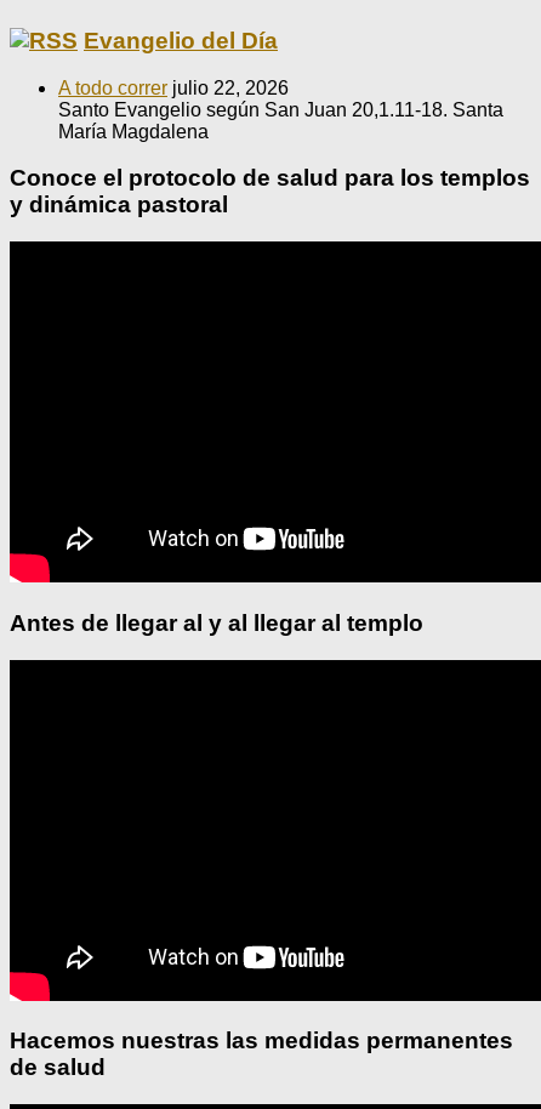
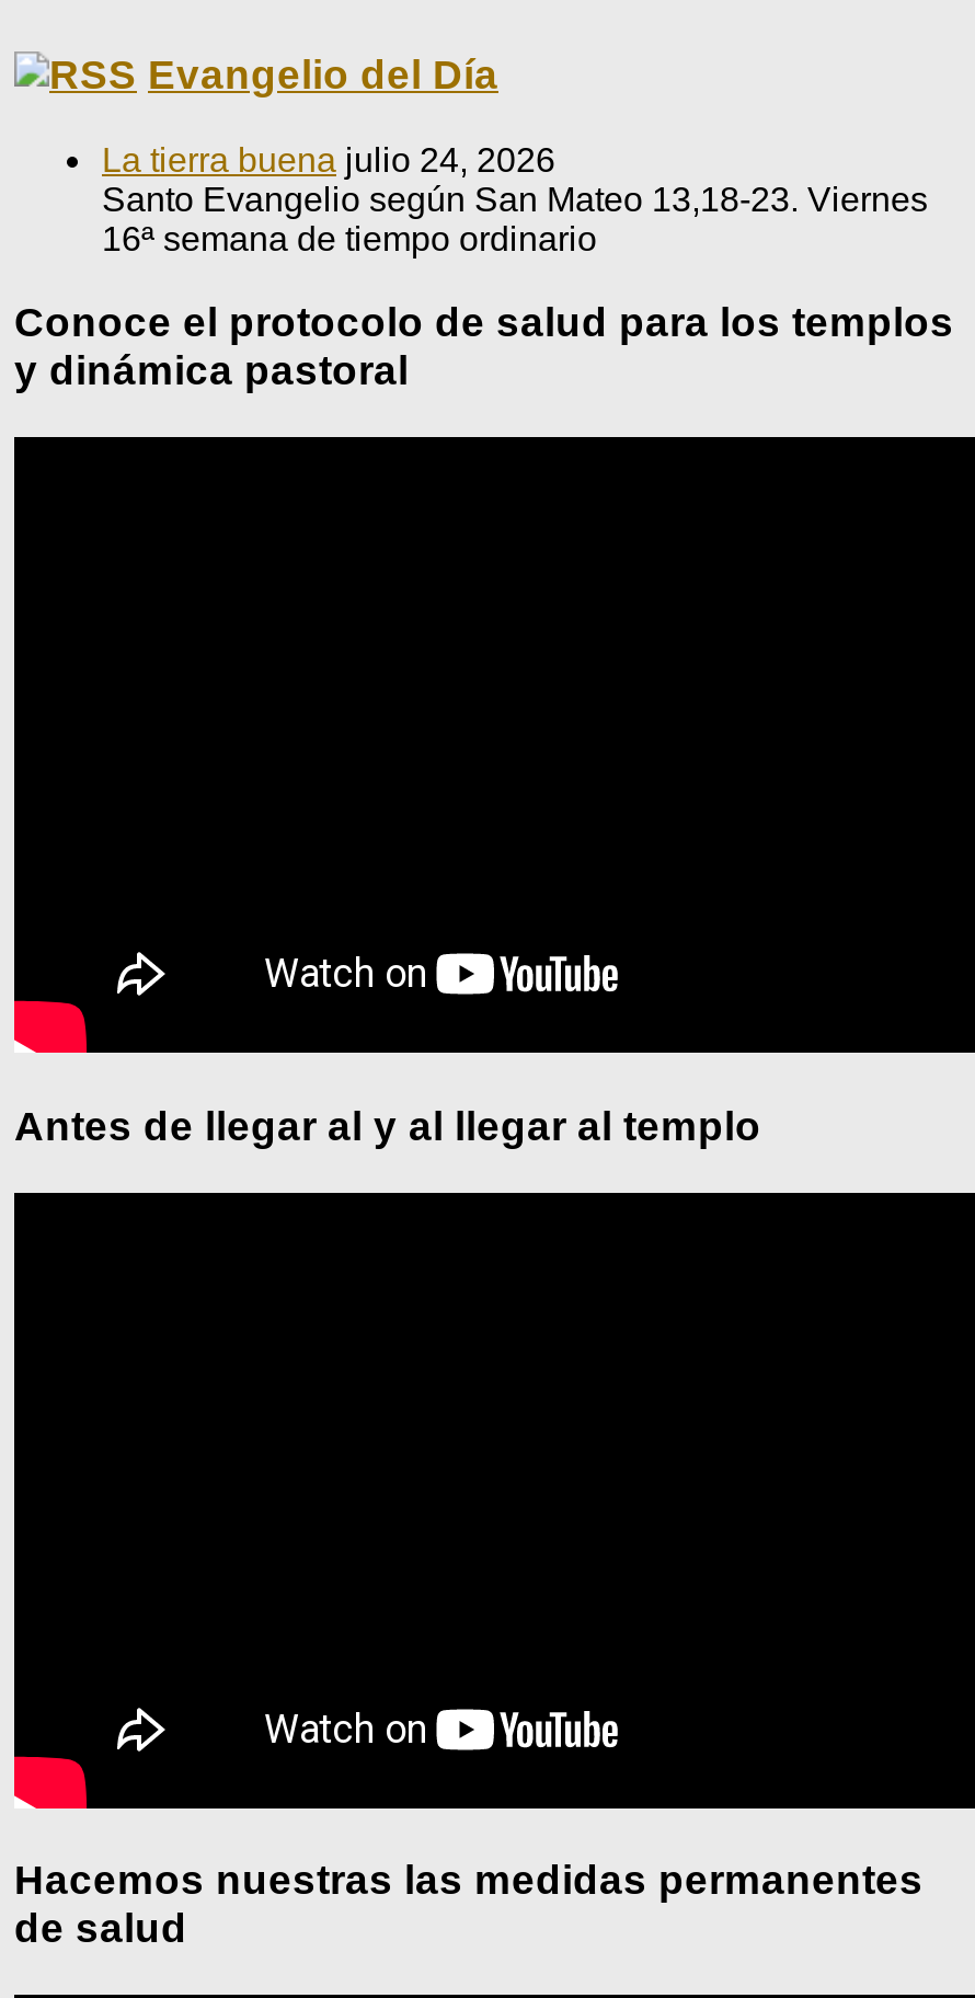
- A todo correr julio 22, 2026
- Santo Evangelio según San Juan 20,1.11-18. Santa
- María Magdalena
+ La tierra buena julio 24, 2026
+ Santo Evangelio según San Mateo 13,18-23. Viernes
+ 16ª semana de tiempo ordinario
